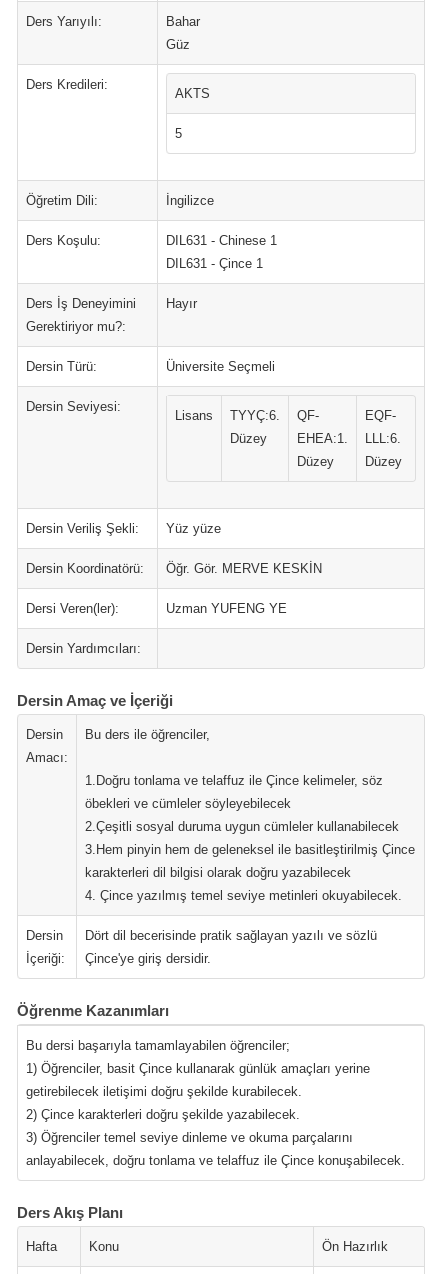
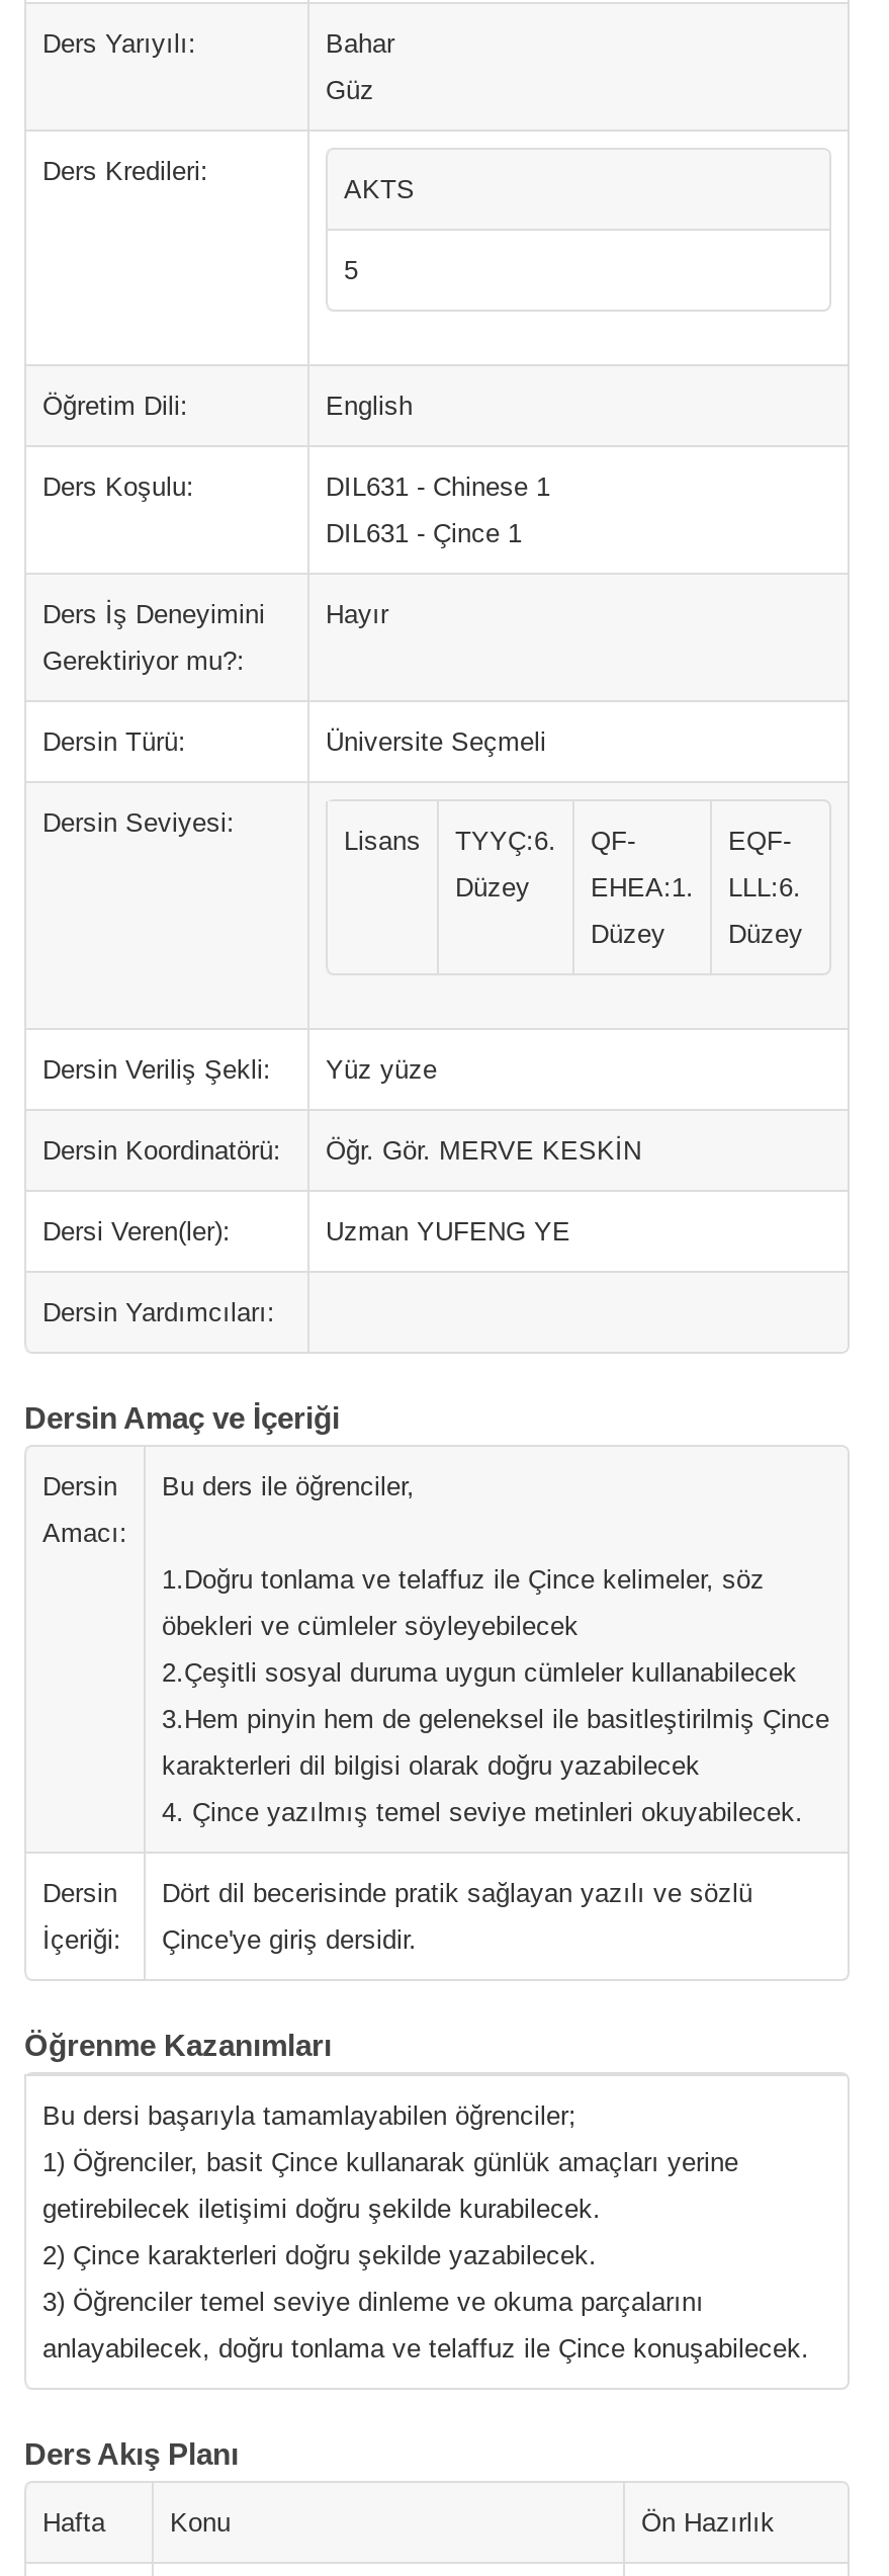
- İngilizce
+ English
